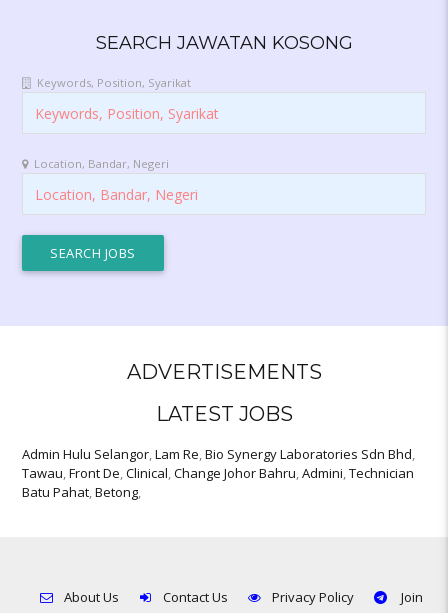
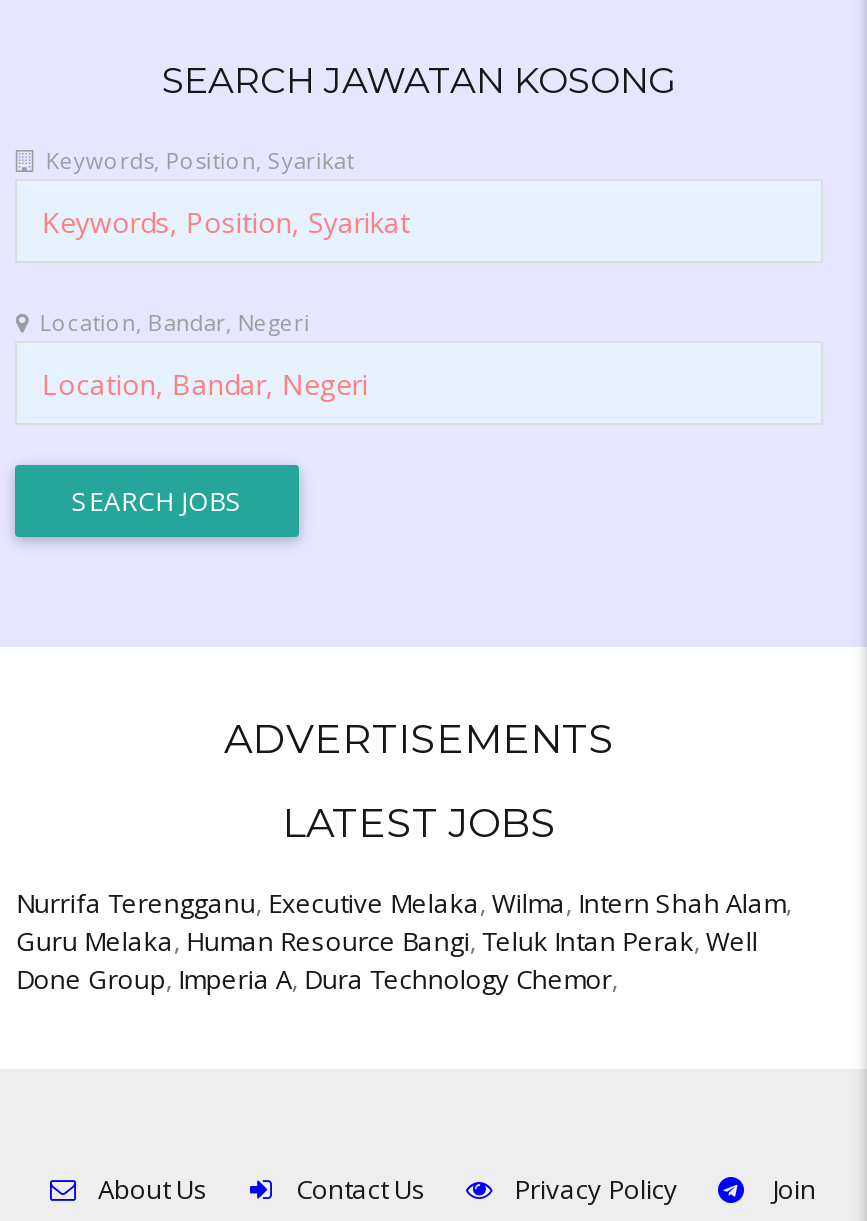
- Admin Hulu Selangor, Lam Re, Bio Synergy Laboratories Sdn Bhd,
- Tawau, Front De, Clinical, Change Johor Bahru, Admini, Technician
- Batu Pahat, Betong,
+ Nurrifa Terengganu, Executive Melaka, Wilma, Intern Shah Alam,
+ Guru Melaka, Human Resource Bangi, Teluk Intan Perak, Well
+ Done Group, Imperia A, Dura Technology Chemor,
